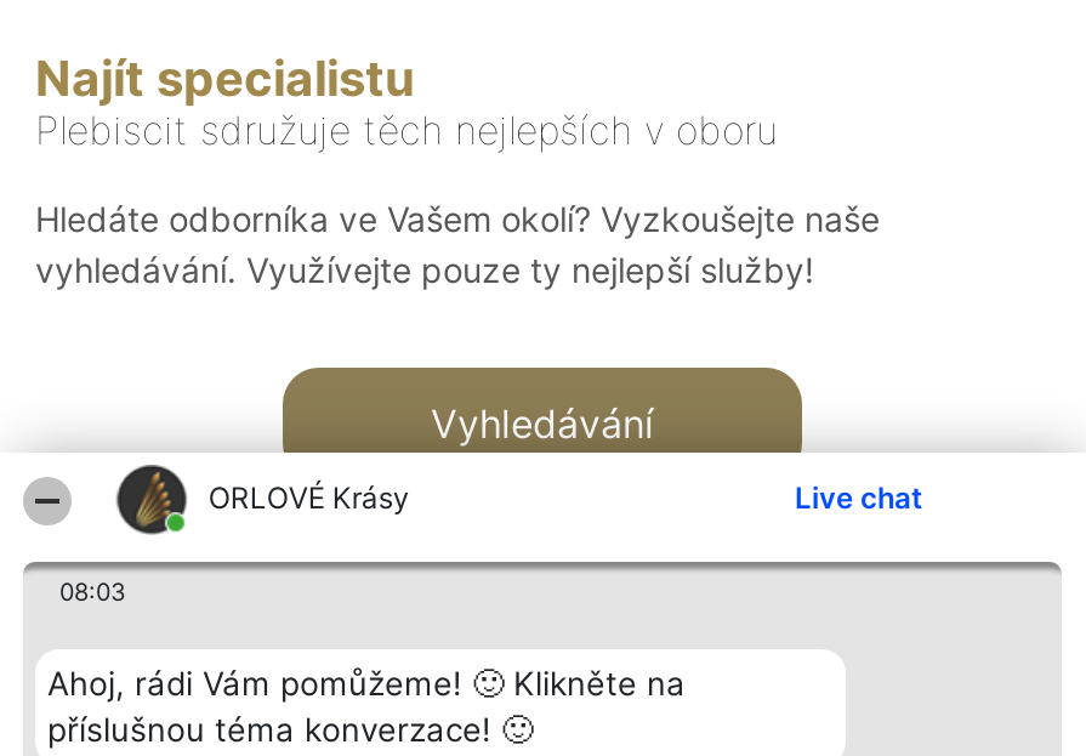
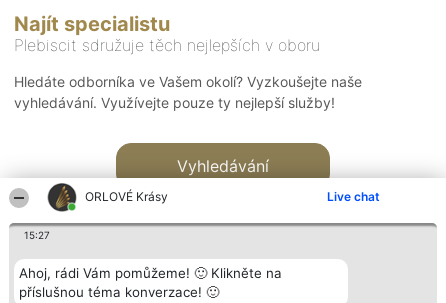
- 08:03
+ 15:27
